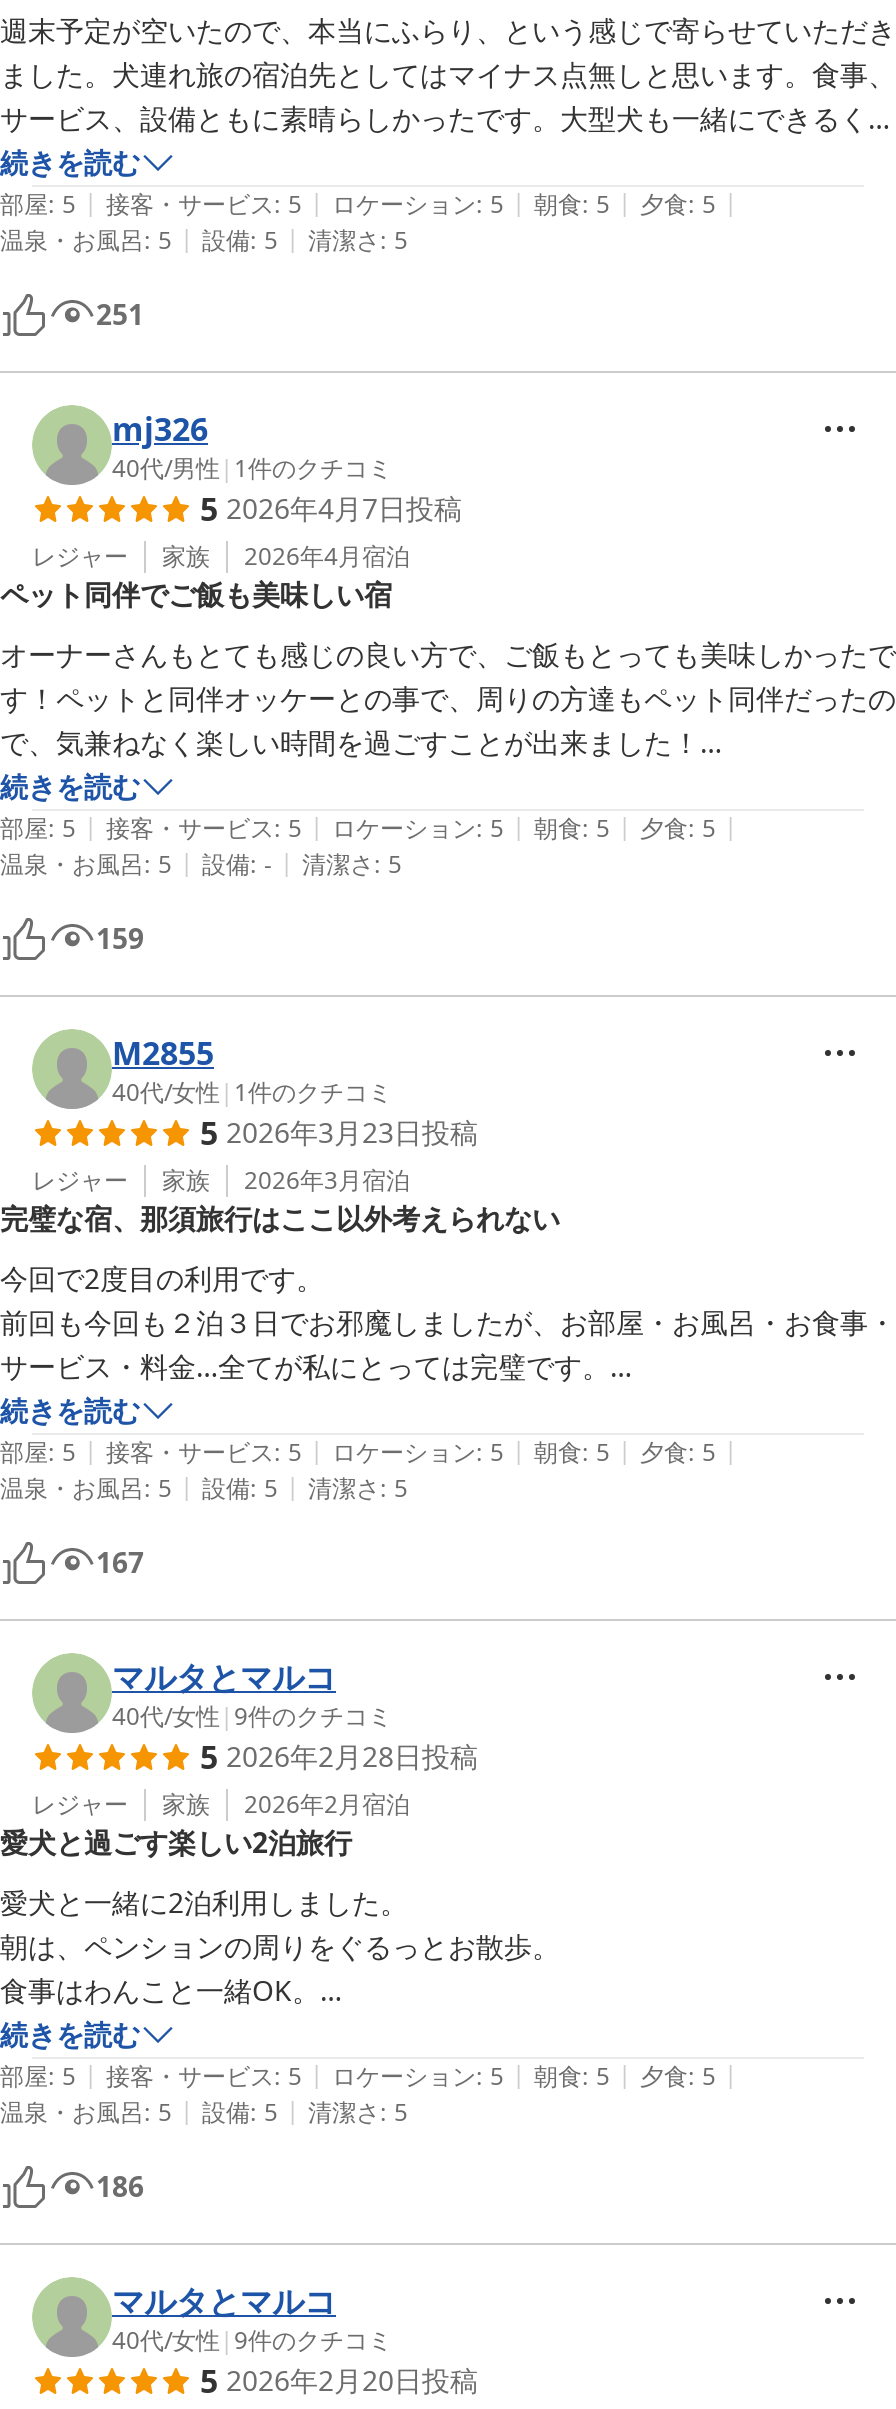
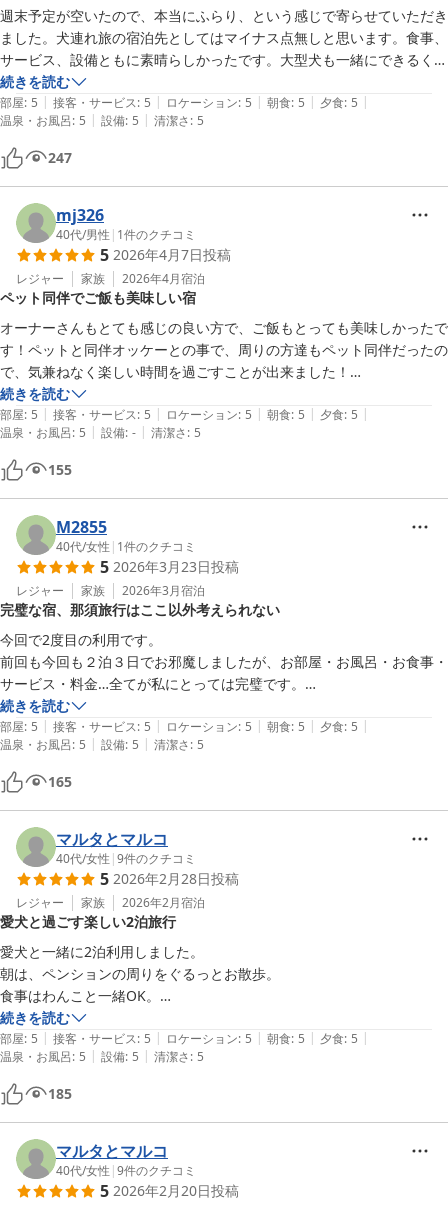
- 251
+ 247

- 159
+ 155

- 167
+ 165

- 186
+ 185
